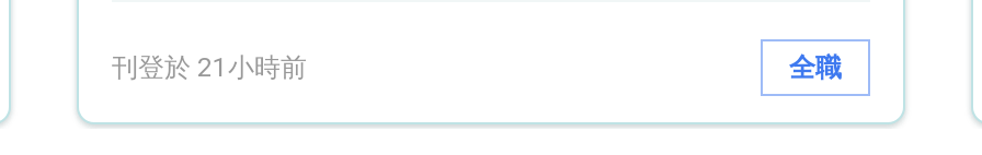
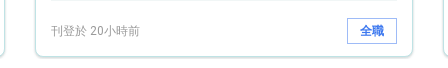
- 刊登於 21小時前
+ 刊登於 20小時前
